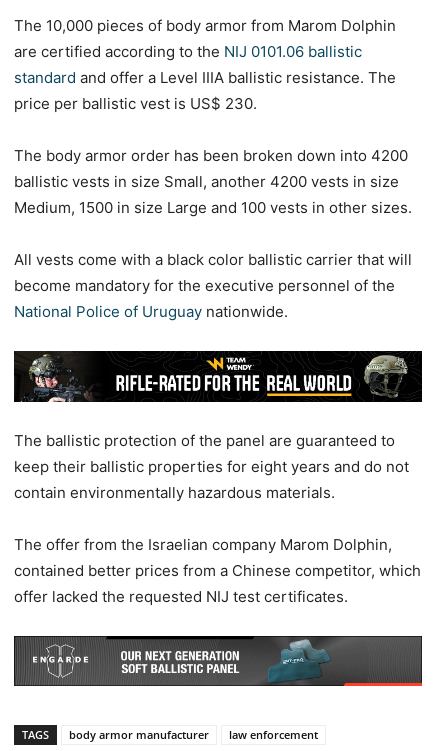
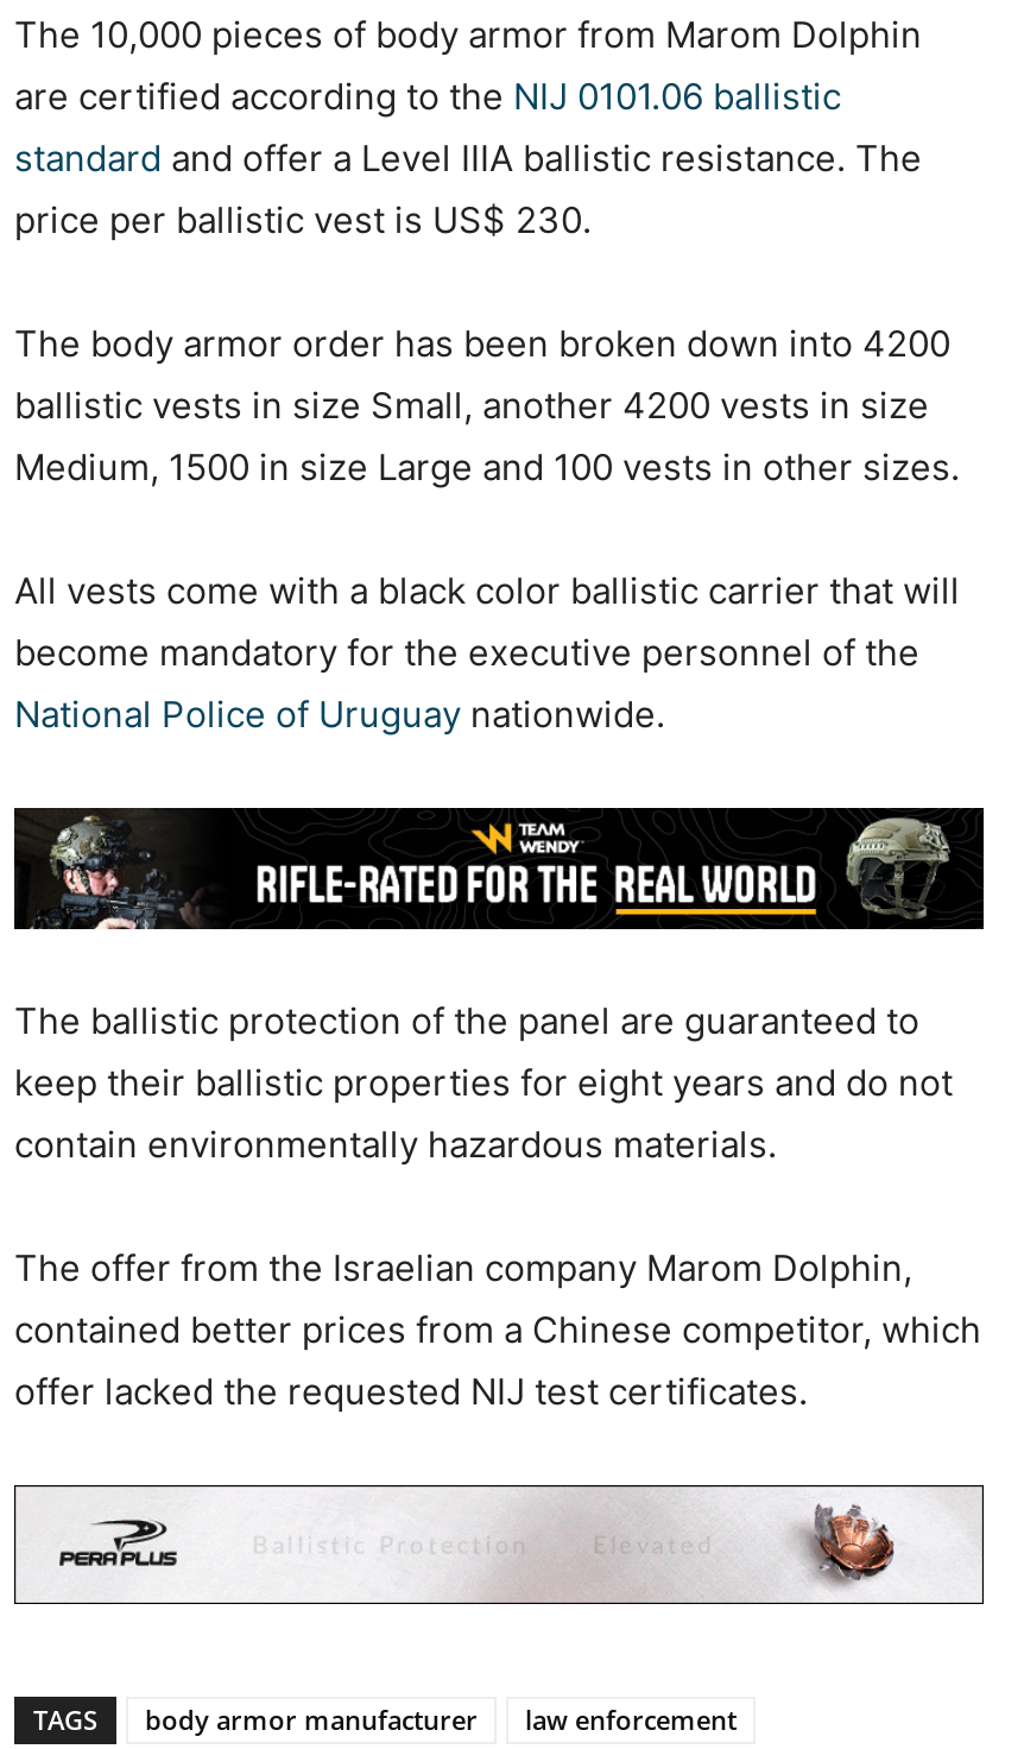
- [image]
+ [image]
